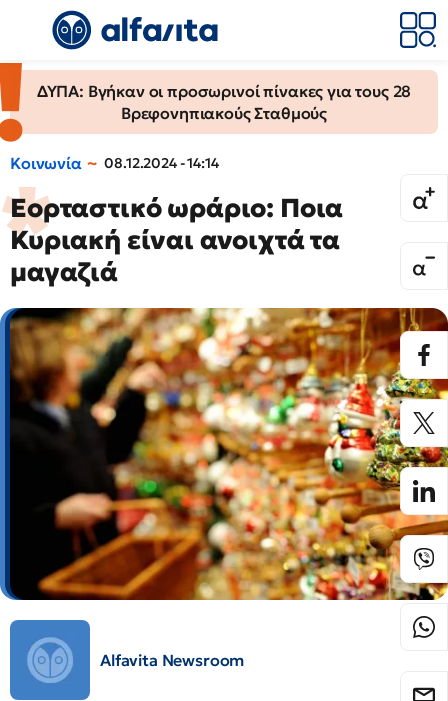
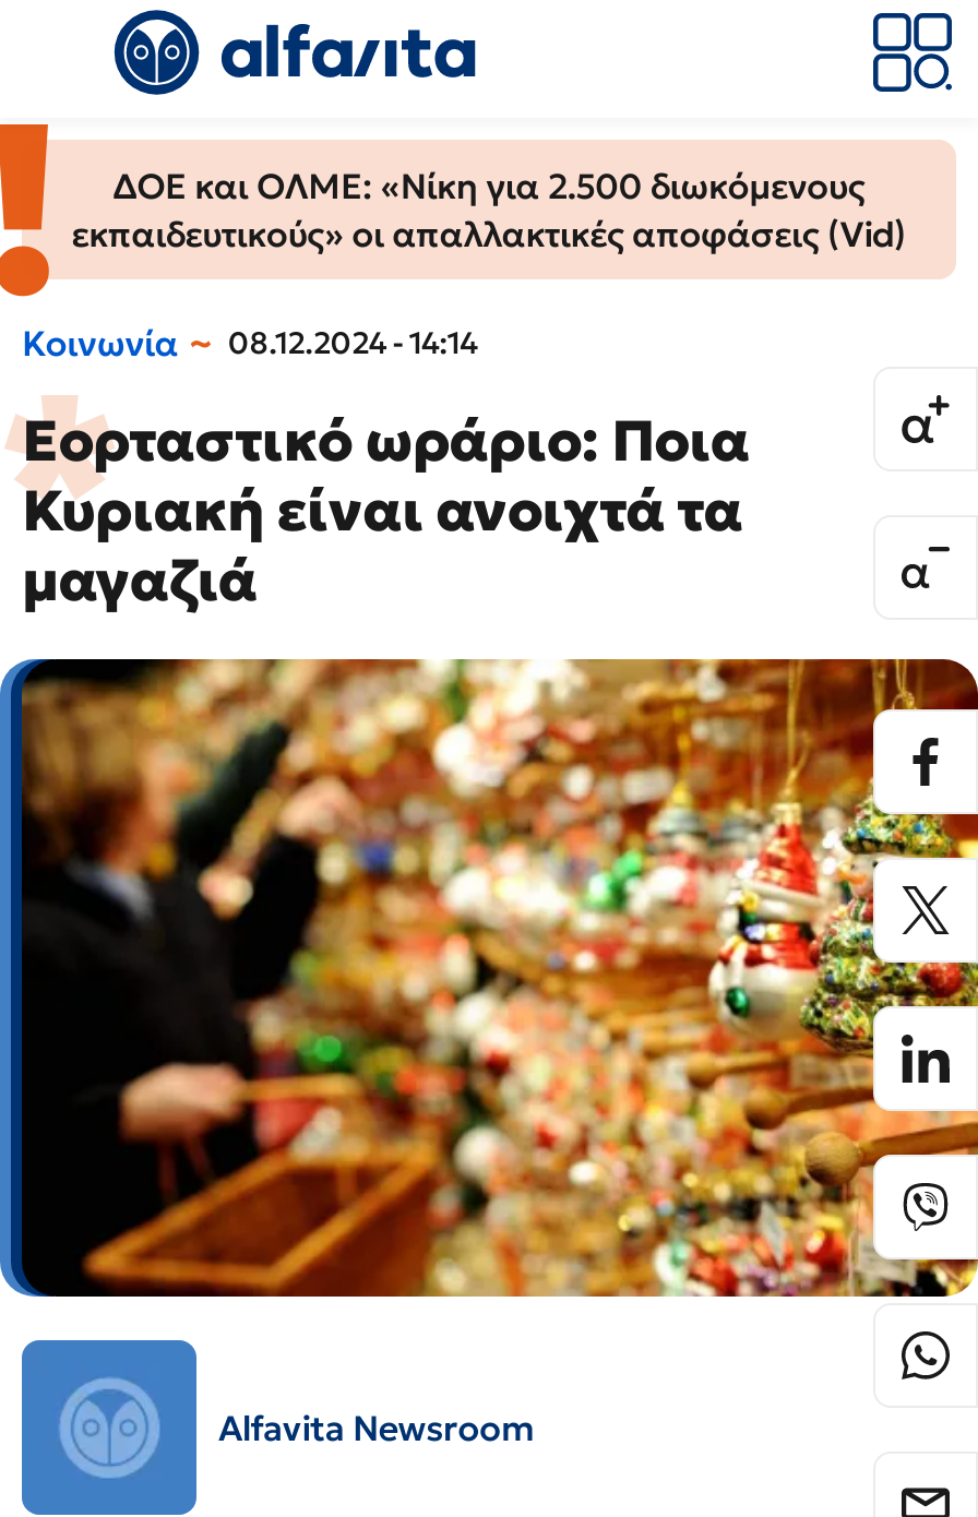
- ΔΥΠΑ: Βγήκαν οι προσωρινοί πίνακες για τους 28
- Βρεφονηπιακούς Σταθμούς
+ ΔΟΕ και ΟΛΜΕ: «Νίκη για 2.500 διωκόμενους
+ εκπαιδευτικούς» οι απαλλακτικές αποφάσεις (Vid)
